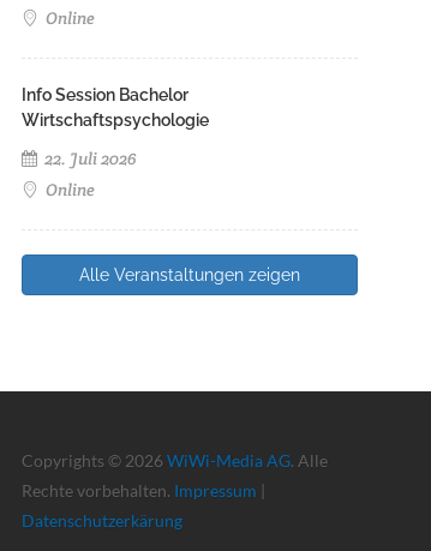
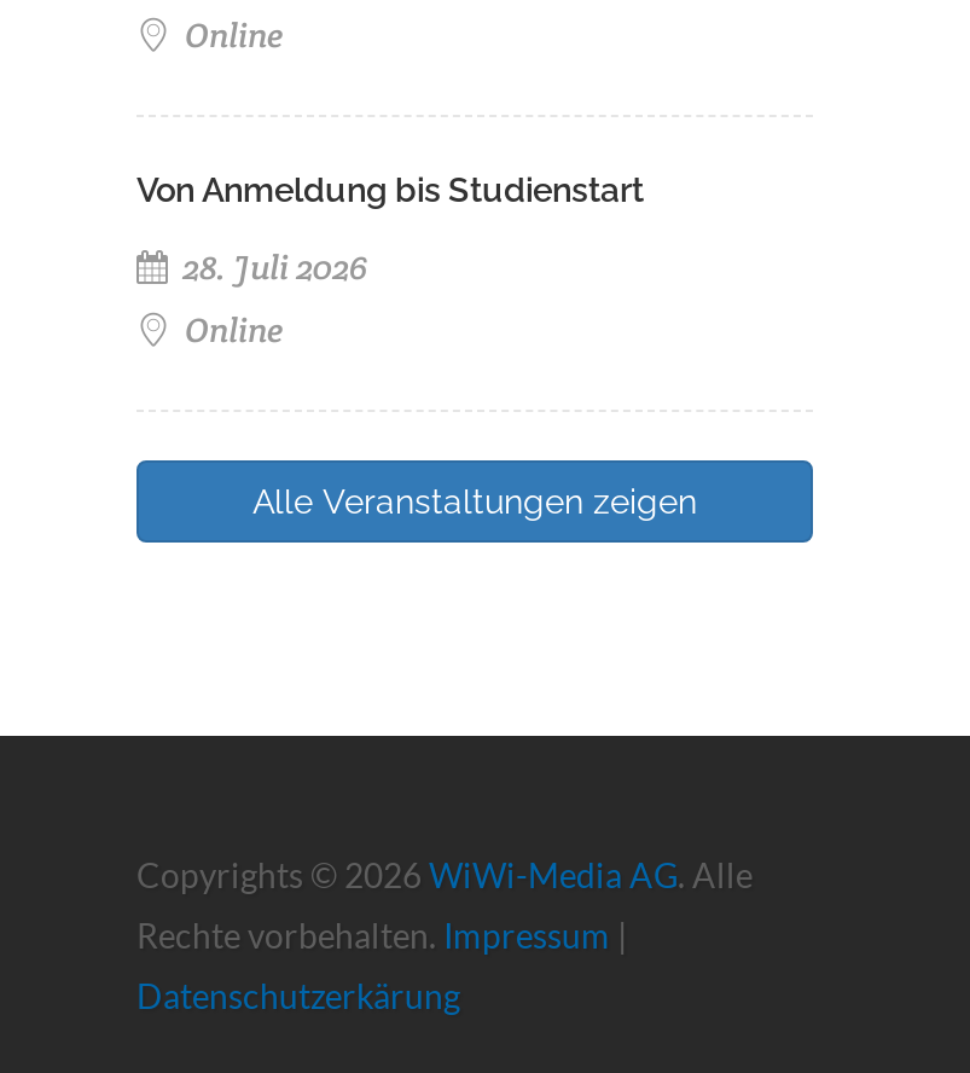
- Info Session Bachelor
- Wirtschaftspsychologie
+ Von Anmeldung bis Studienstart

- 22. Juli 2026
+ 28. Juli 2026
